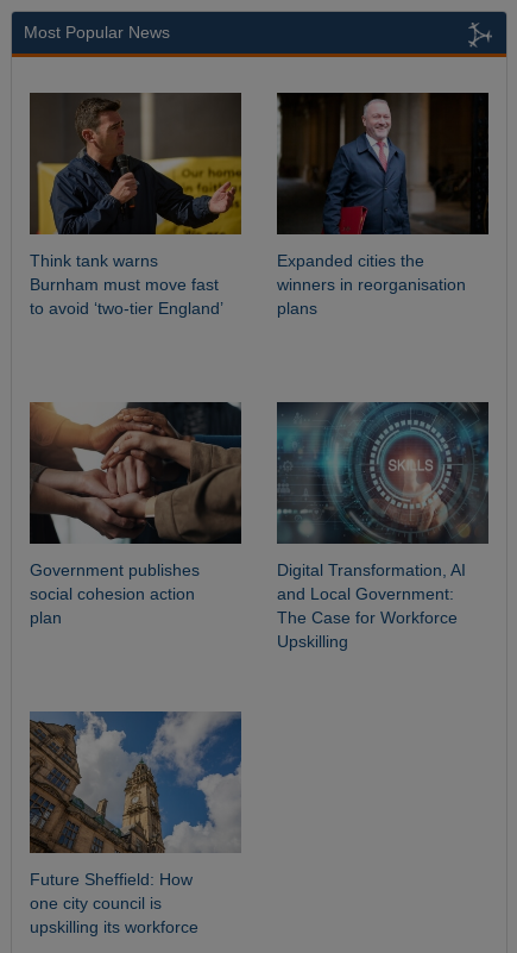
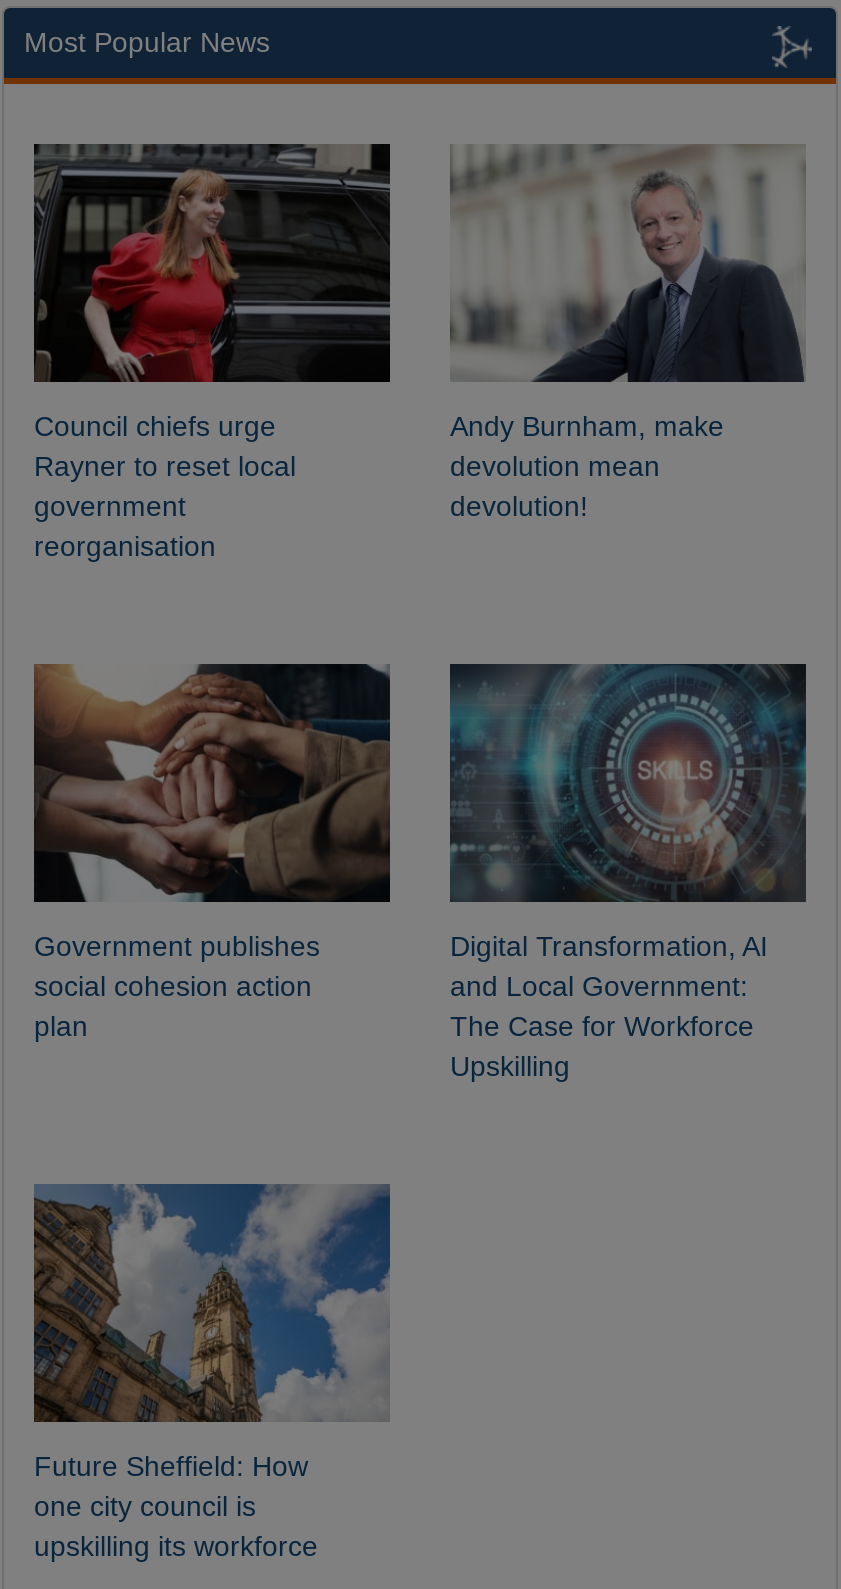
- [image]
- Think tank warns
- Burnham must move fast
- to avoid ‘two-tier England’
+ [image]
+ Council chiefs urge
+ Rayner to reset local
+ government
+ reorganisation

- [image]
- Expanded cities the
- winners in reorganisation
- plans
+ [image]
+ Andy Burnham, make
+ devolution mean
+ devolution!
